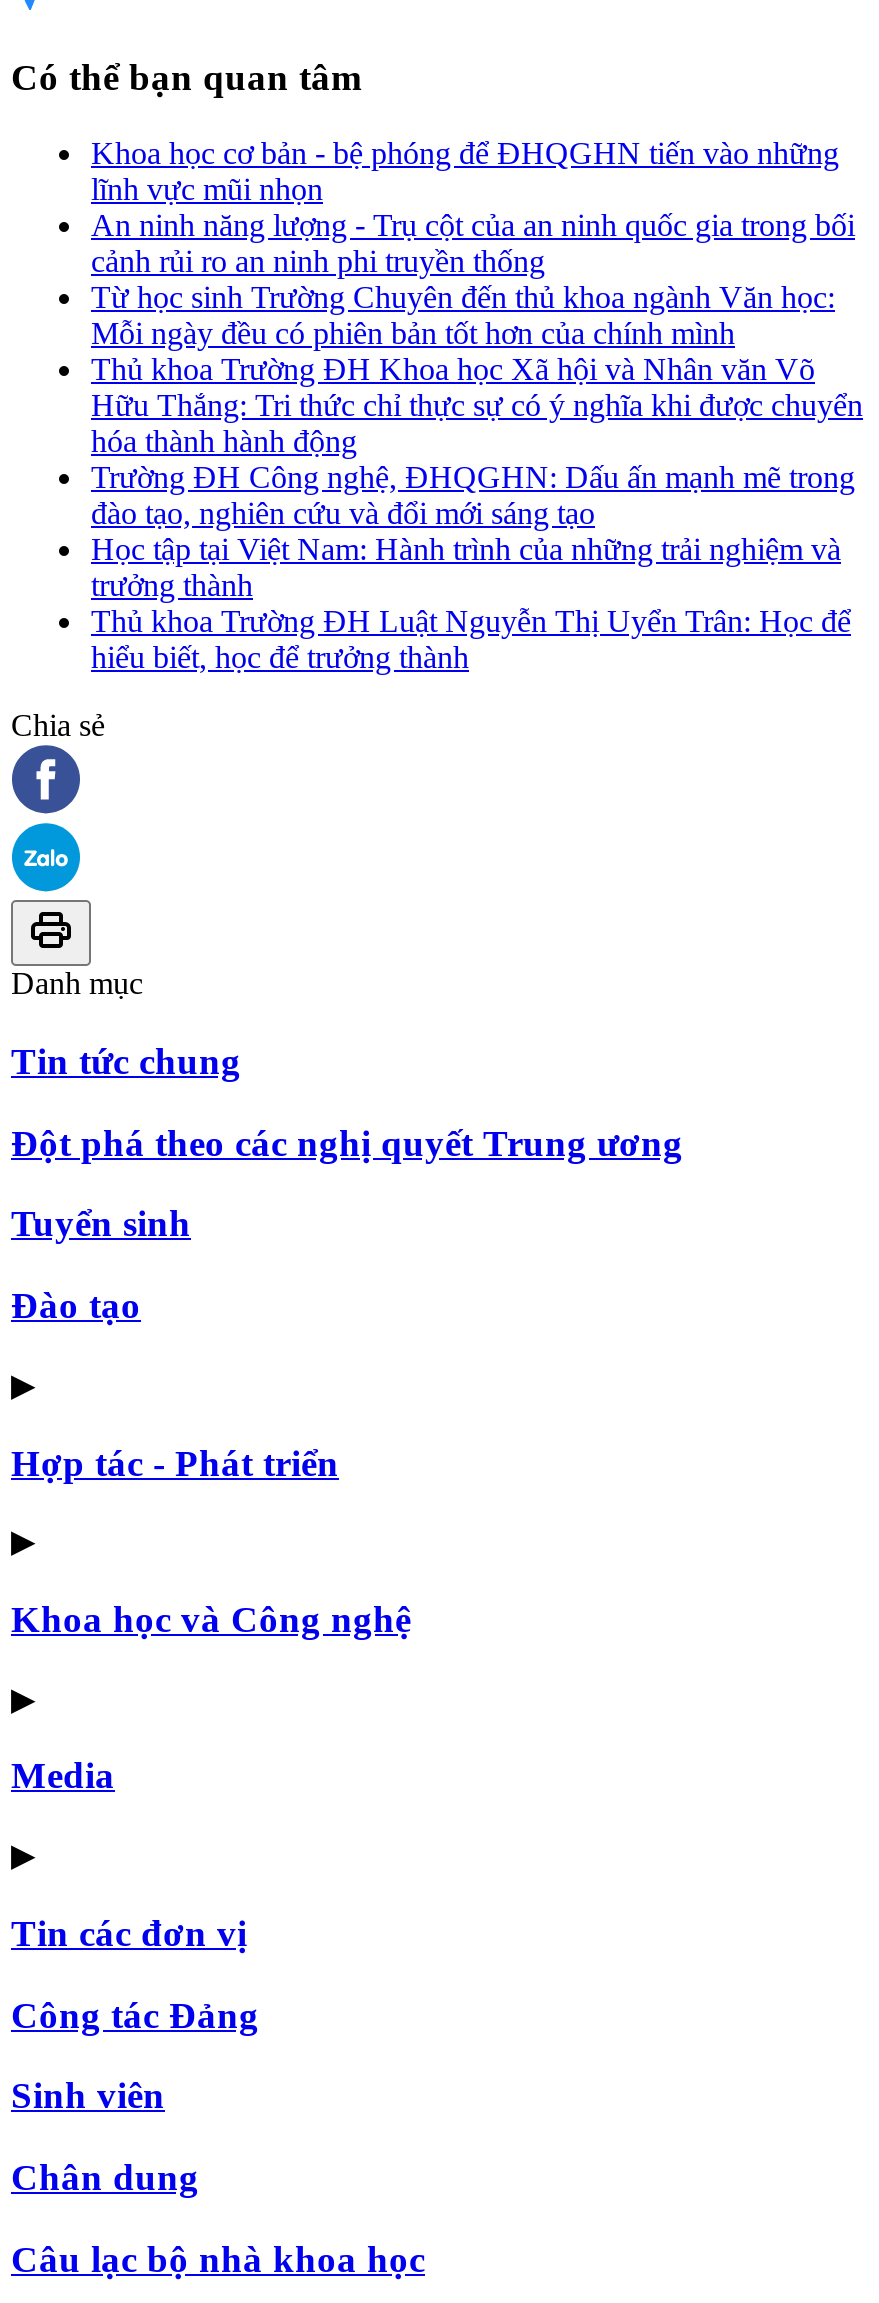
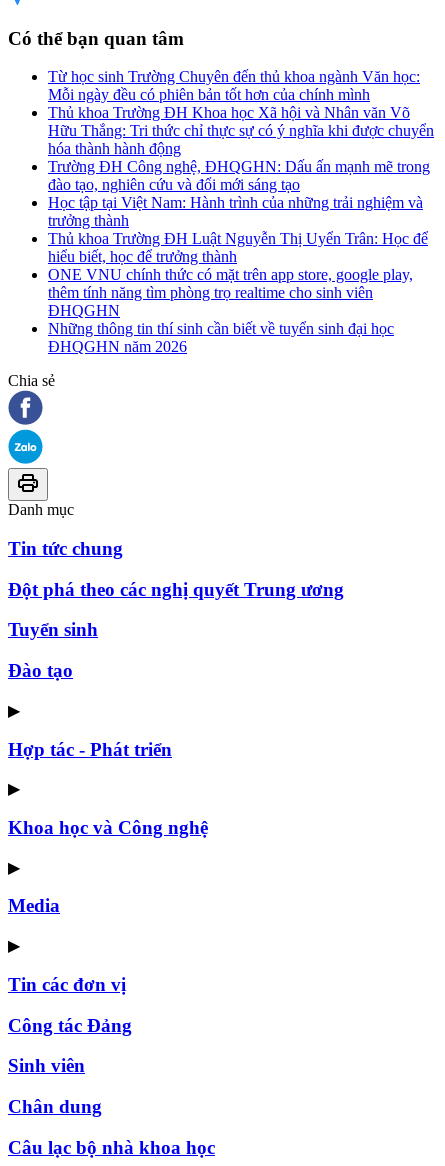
- Khoa học cơ bản - bệ phóng để ĐHQGHN tiến vào những
- lĩnh vực mũi nhọn
- An ninh năng lượng - Trụ cột của an ninh quốc gia trong bối
- cảnh rủi ro an ninh phi truyền thống

moved up: Từ học sinh Trường Chuyên đến thủ khoa ngành Văn học: | Mỗi ngày đều có phiên bản tốt hơn của chính mình | Thủ khoa Trường ĐH Khoa học Xã hội và Nhân văn Võ | ... | Thủ khoa Trường ĐH Luật Nguyễn Thị Uyển Trân: Học để | hiểu biết, học để trưởng thành

+ ONE VNU chính thức có mặt trên app store, google play,
+ thêm tính năng tìm phòng trọ realtime cho sinh viên
+ ĐHQGHN
+ Những thông tin thí sinh cần biết về tuyển sinh đại học
+ ĐHQGHN năm 2026
